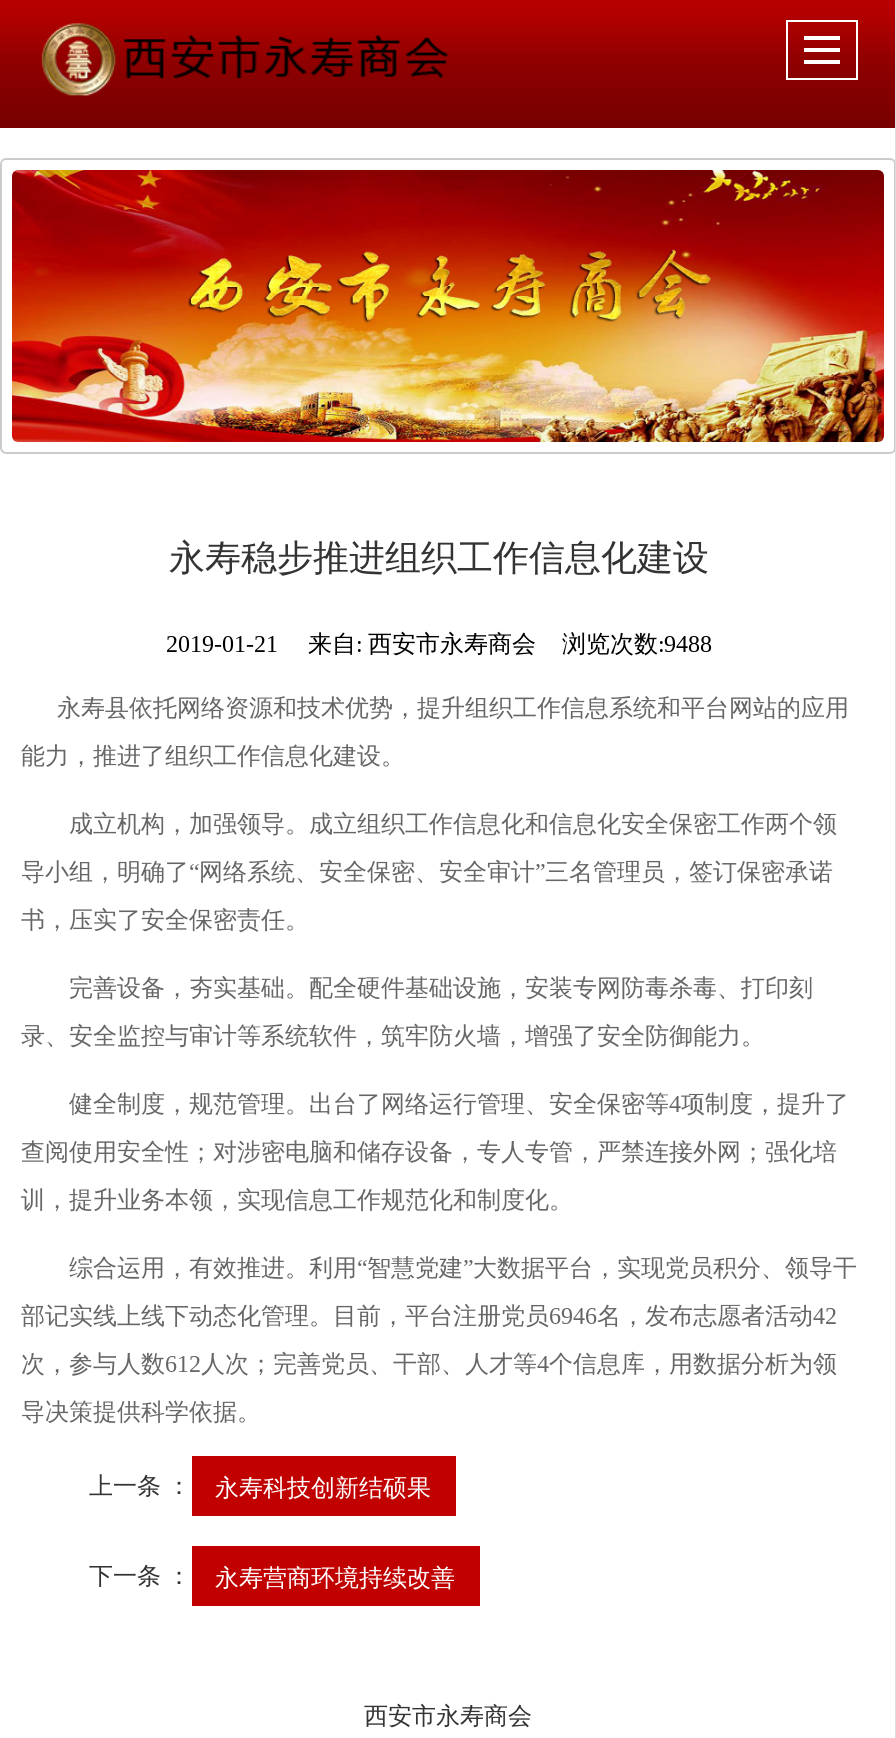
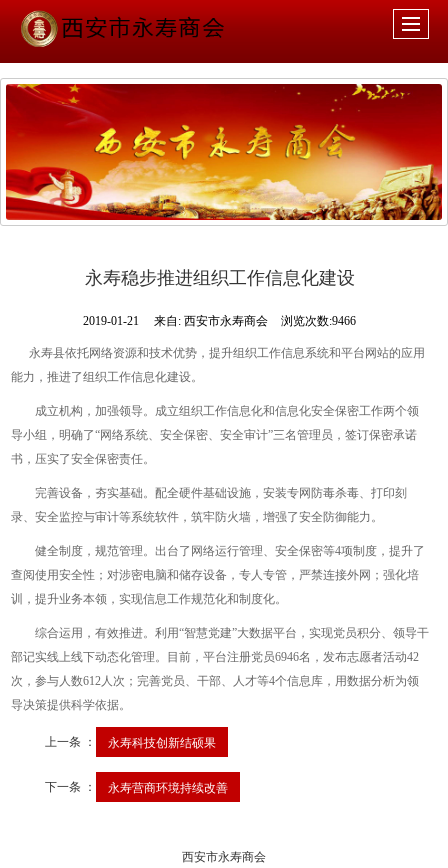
- 2019-01-21 来自:西安市永寿商会 浏览次数:9488
+ 2019-01-21 来自:西安市永寿商会 浏览次数:9466
